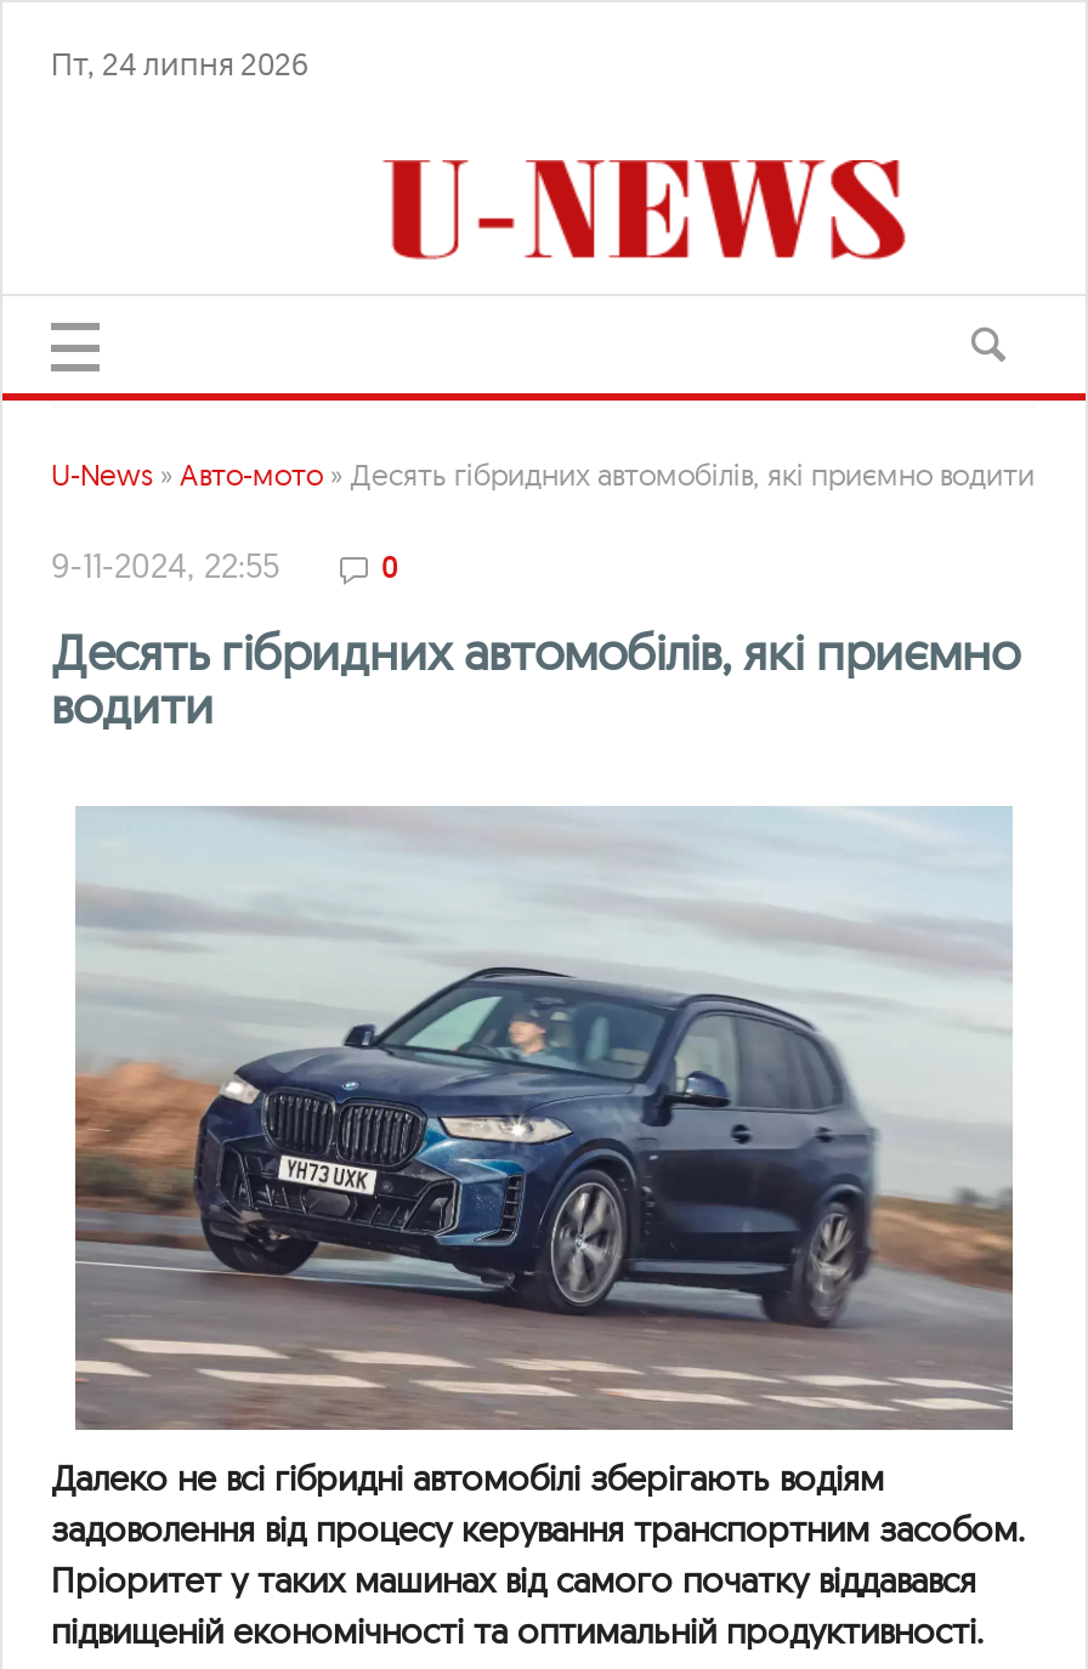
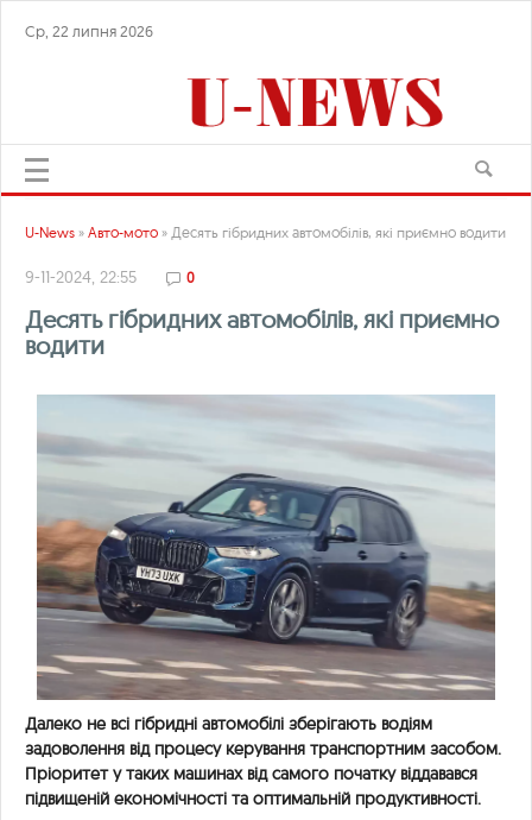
- Пт, 24 липня 2026
+ Ср, 22 липня 2026
